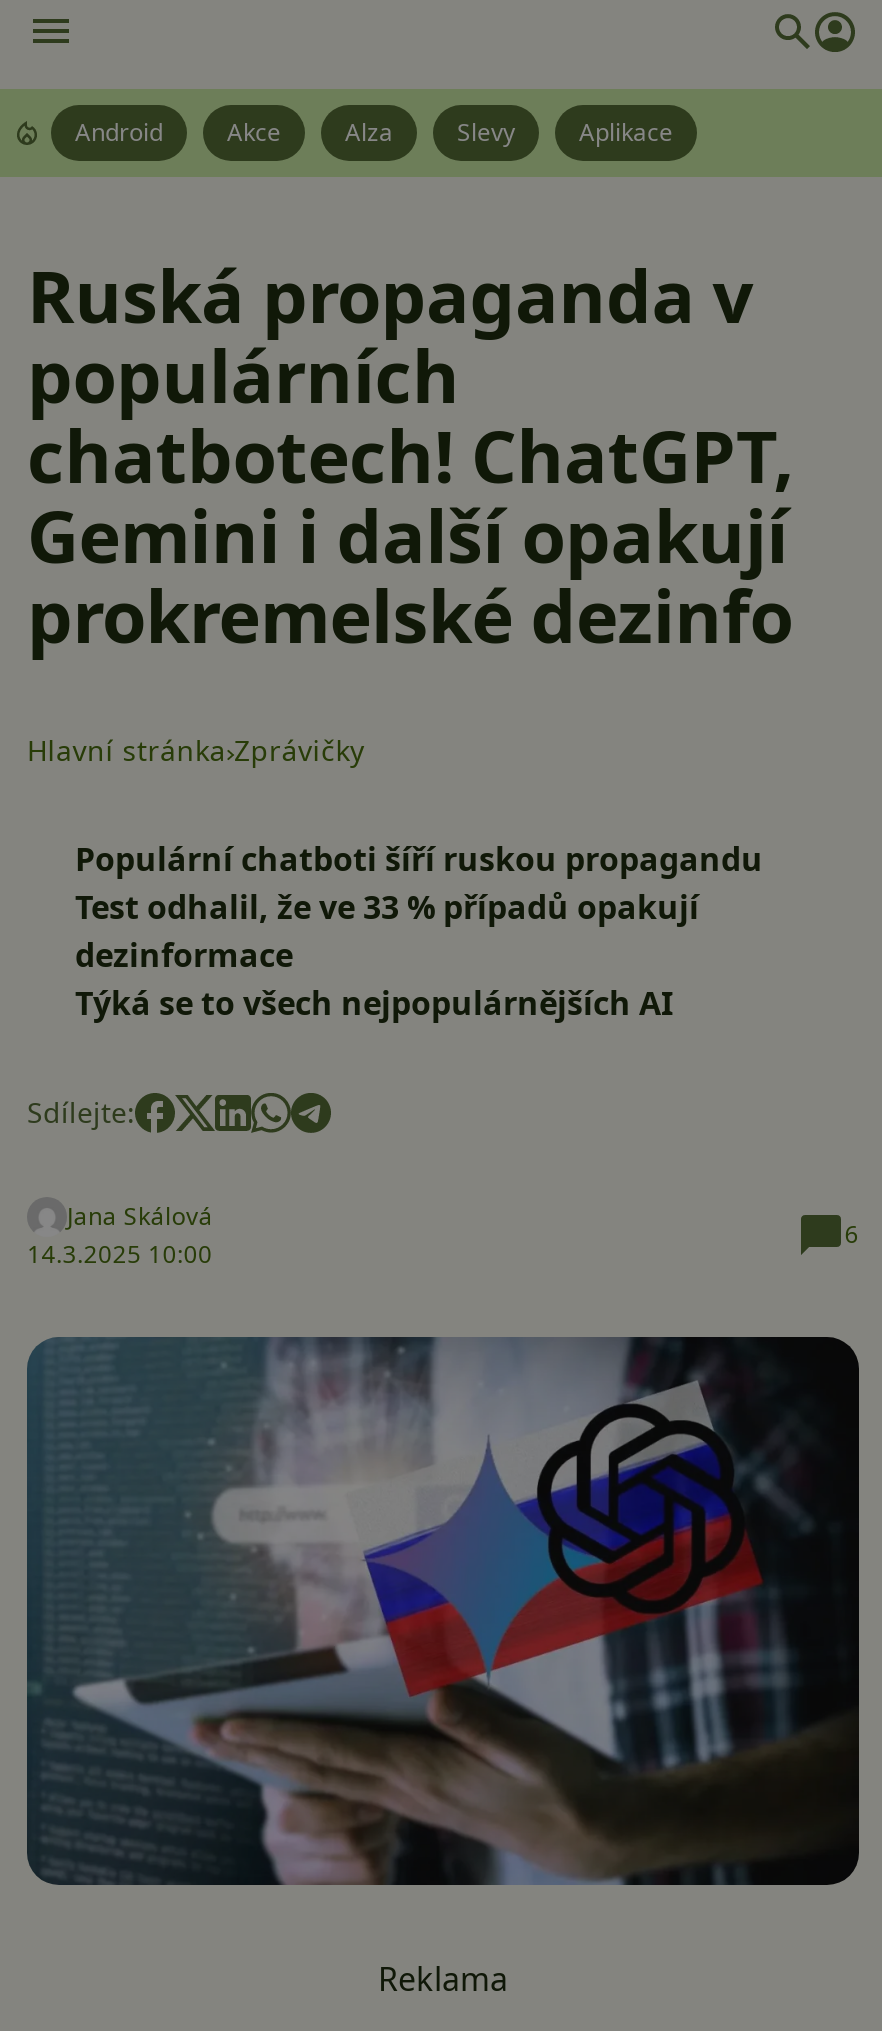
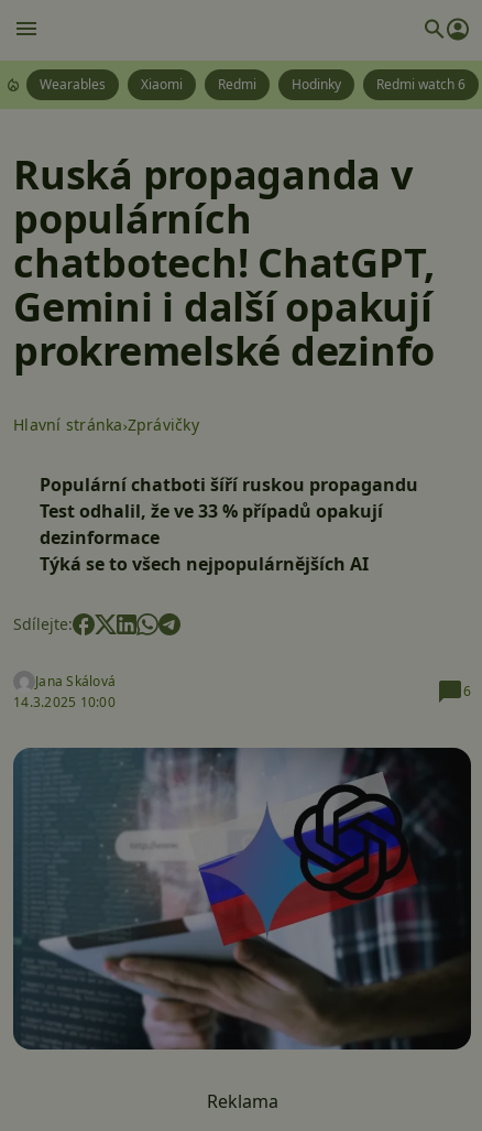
- Android
- Akce
- Alza
- Slevy
- Aplikace
+ Wearables
+ Xiaomi
+ Redmi
+ Hodinky
+ Redmi watch 6
